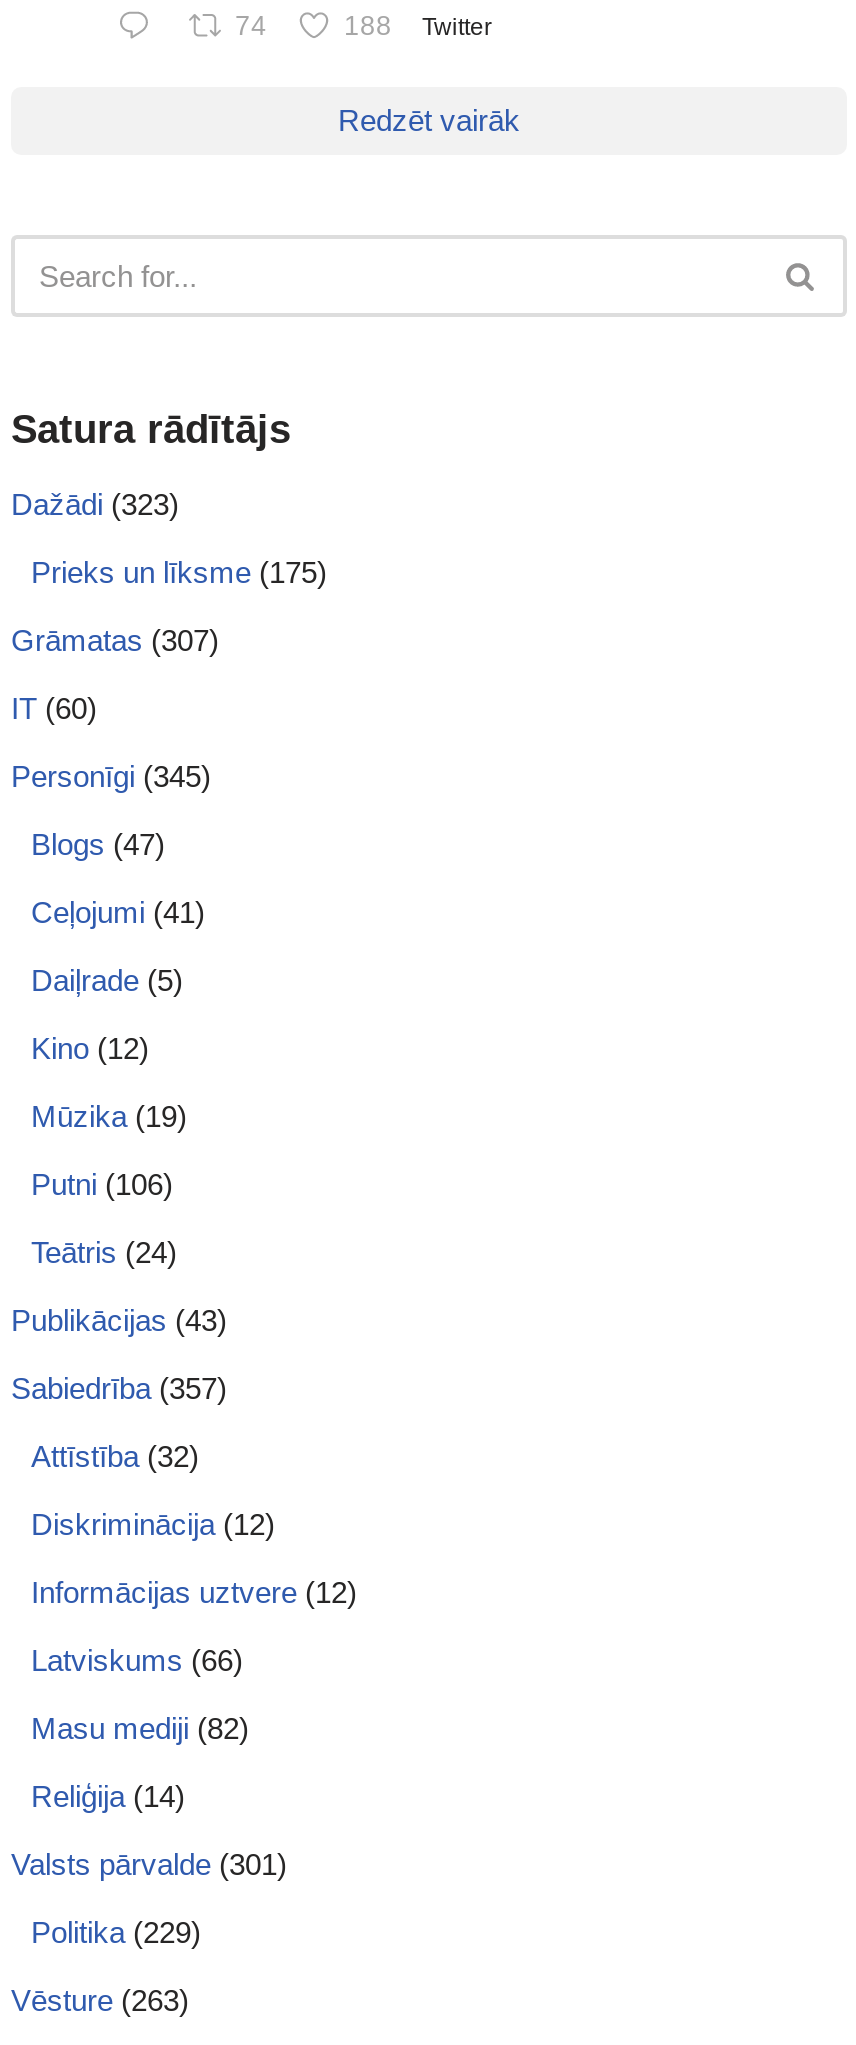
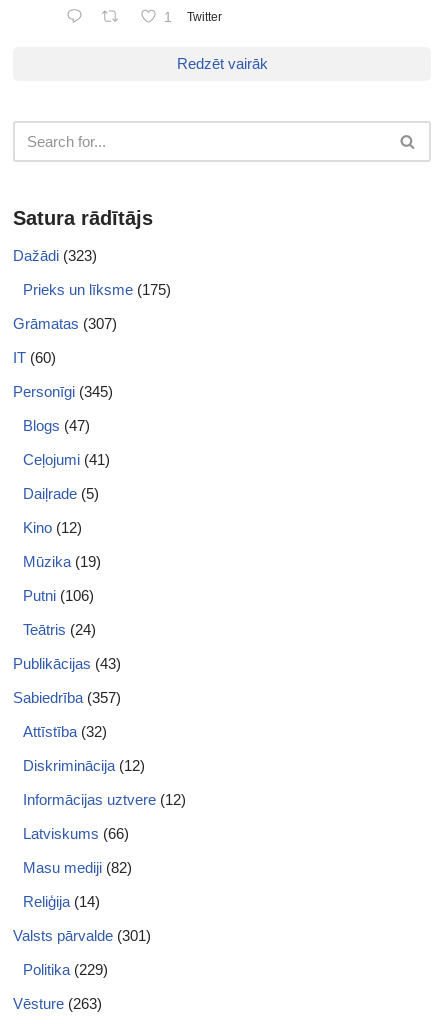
- 74
- 188
+ 1
